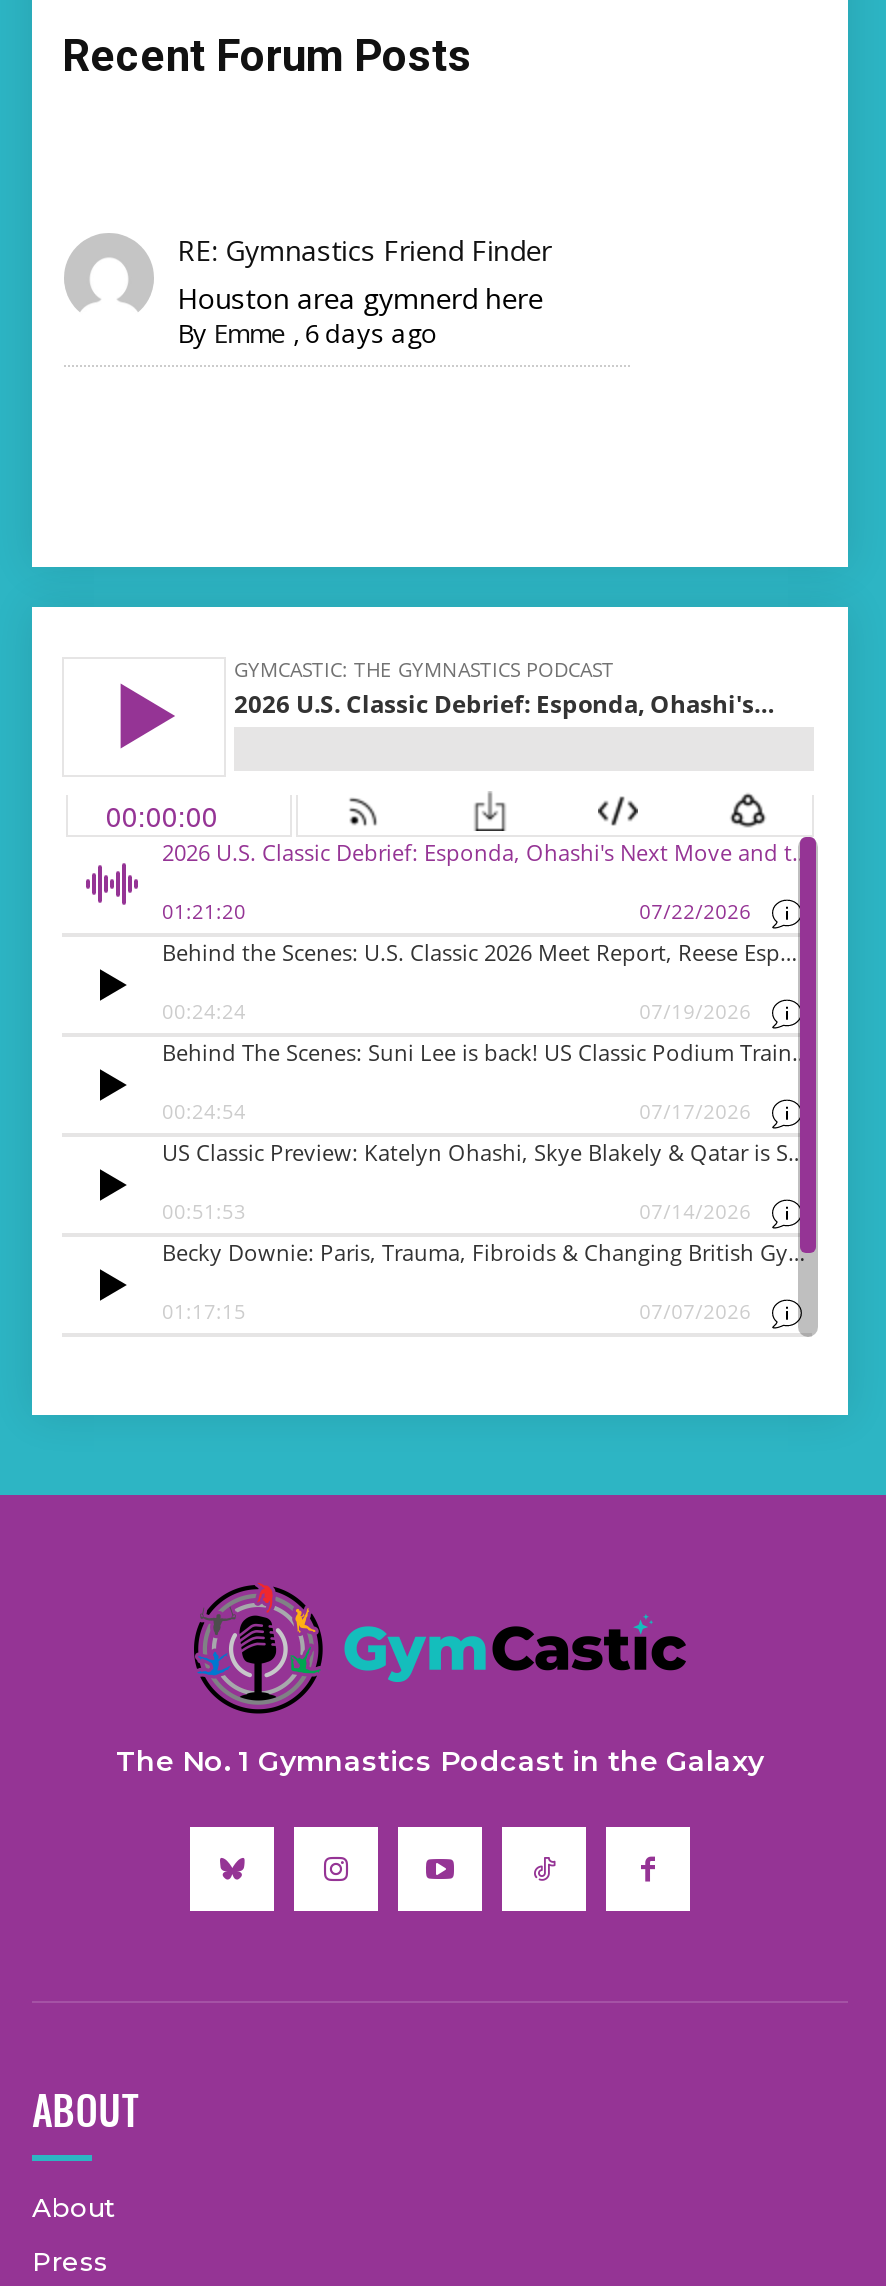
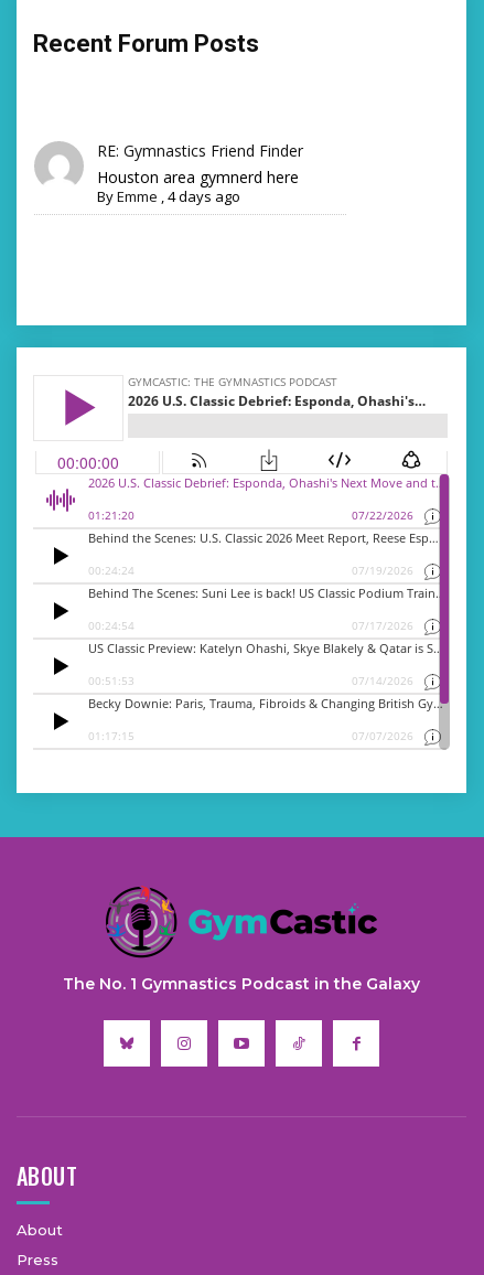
- By Emme, 6 days ago
+ By Emme, 4 days ago
